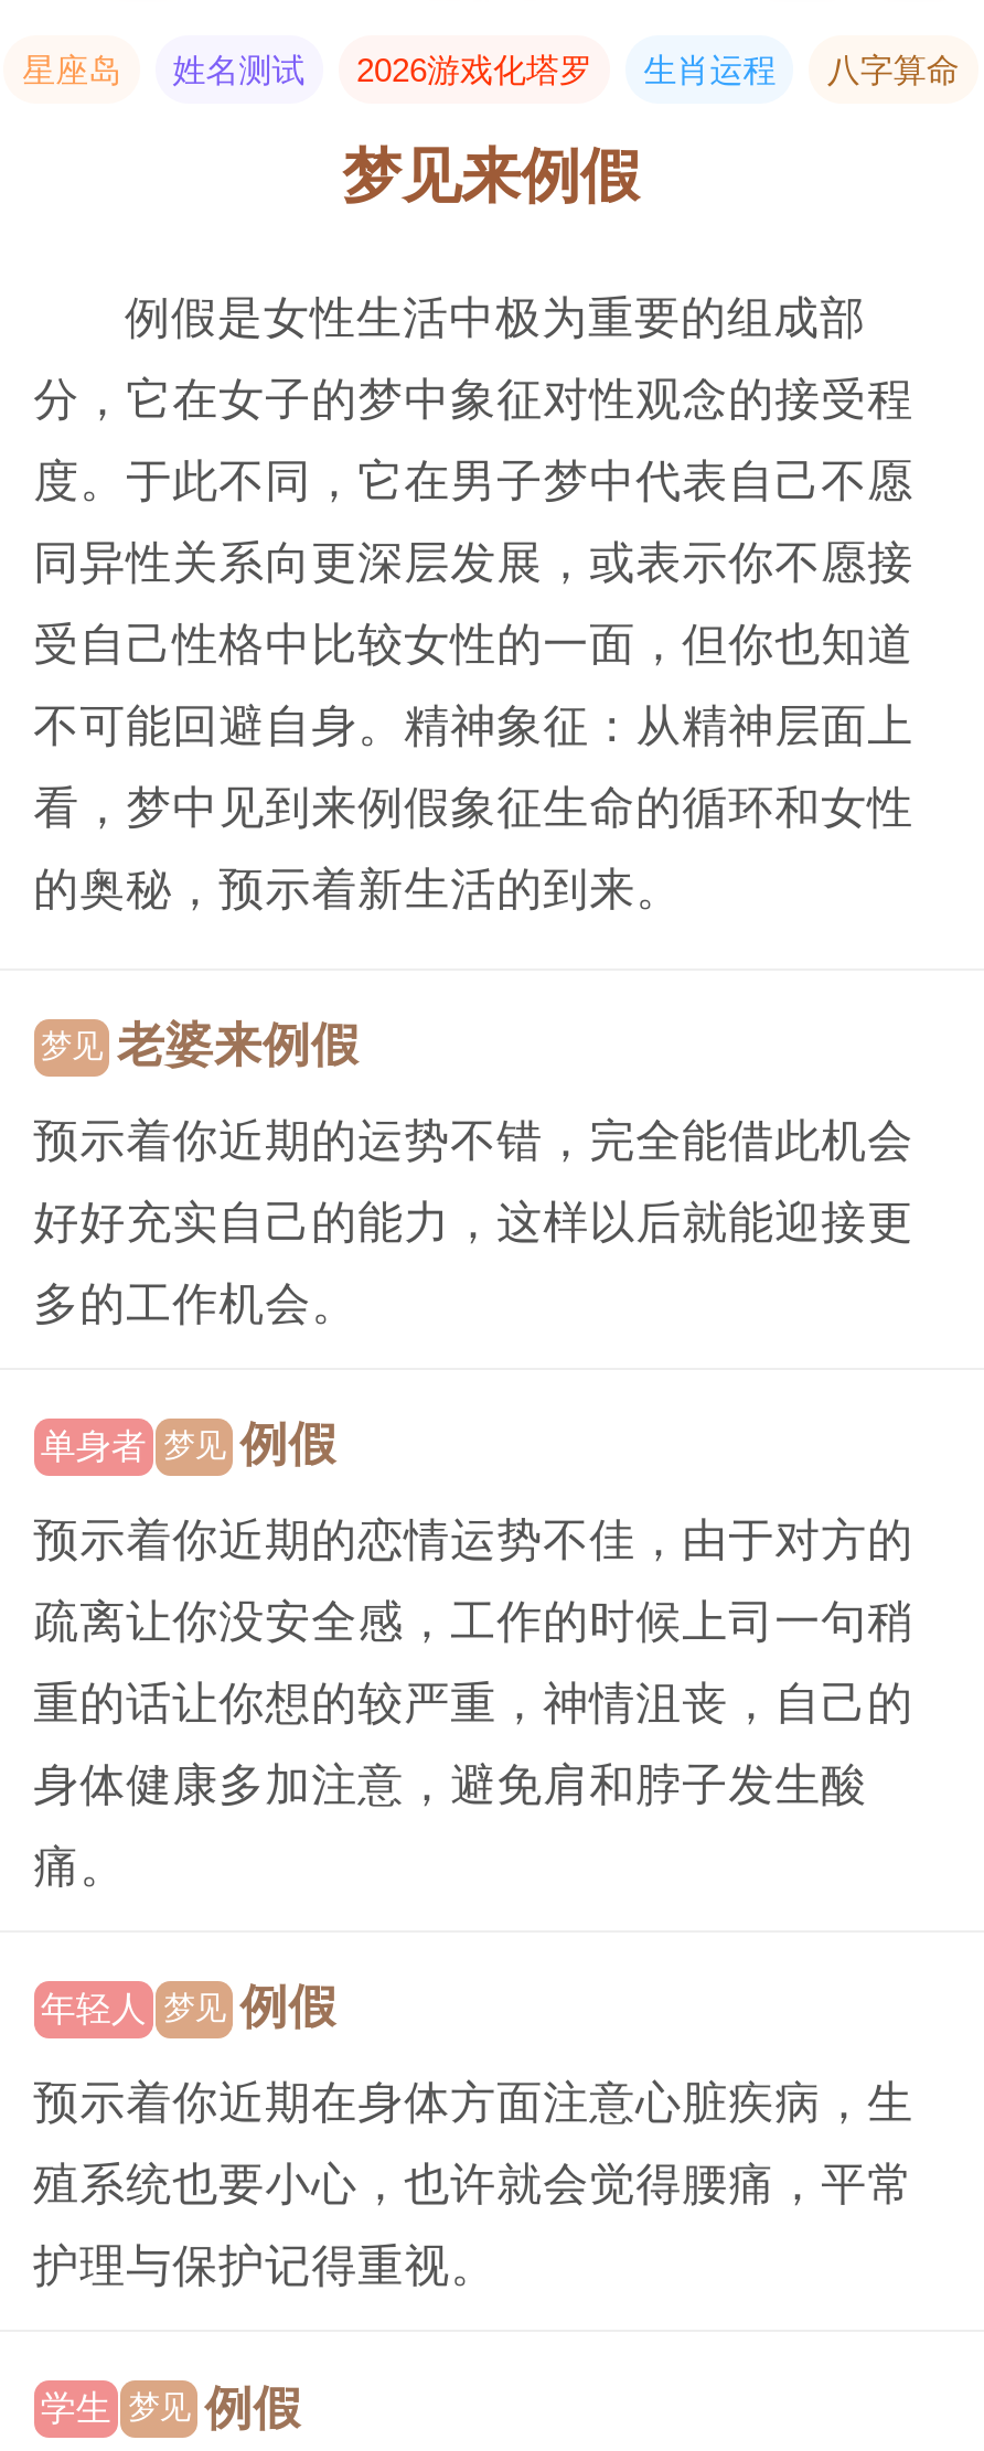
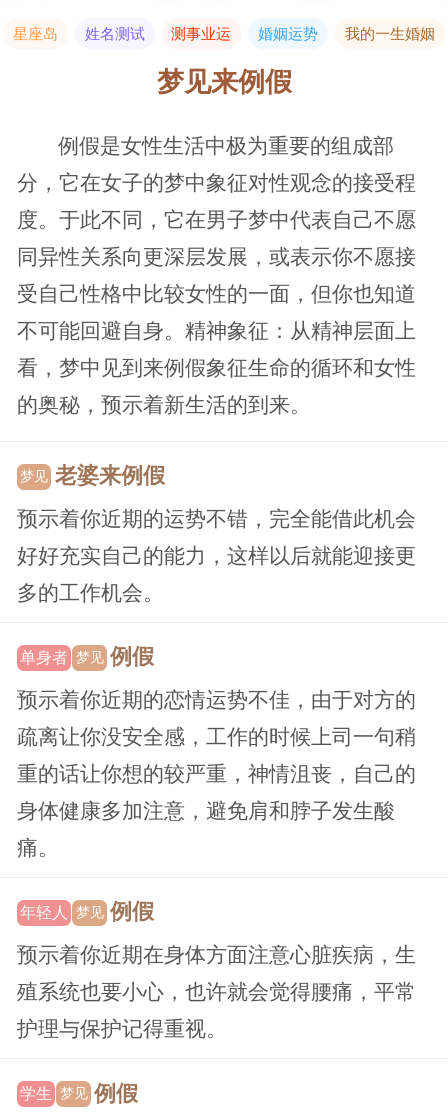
- 2026游戏化塔罗
- 生肖运程
- 八字算命
+ 测事业运
+ 婚姻运势
+ 我的一生婚姻
